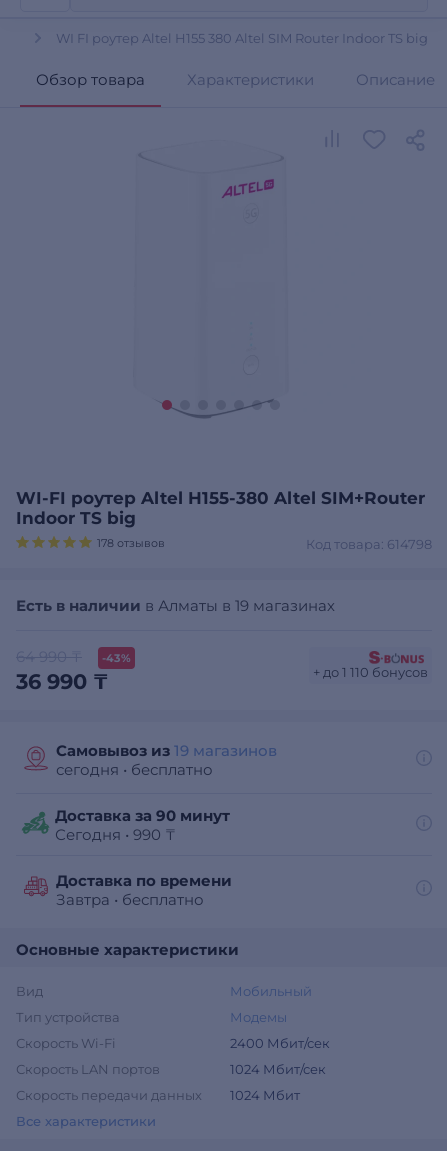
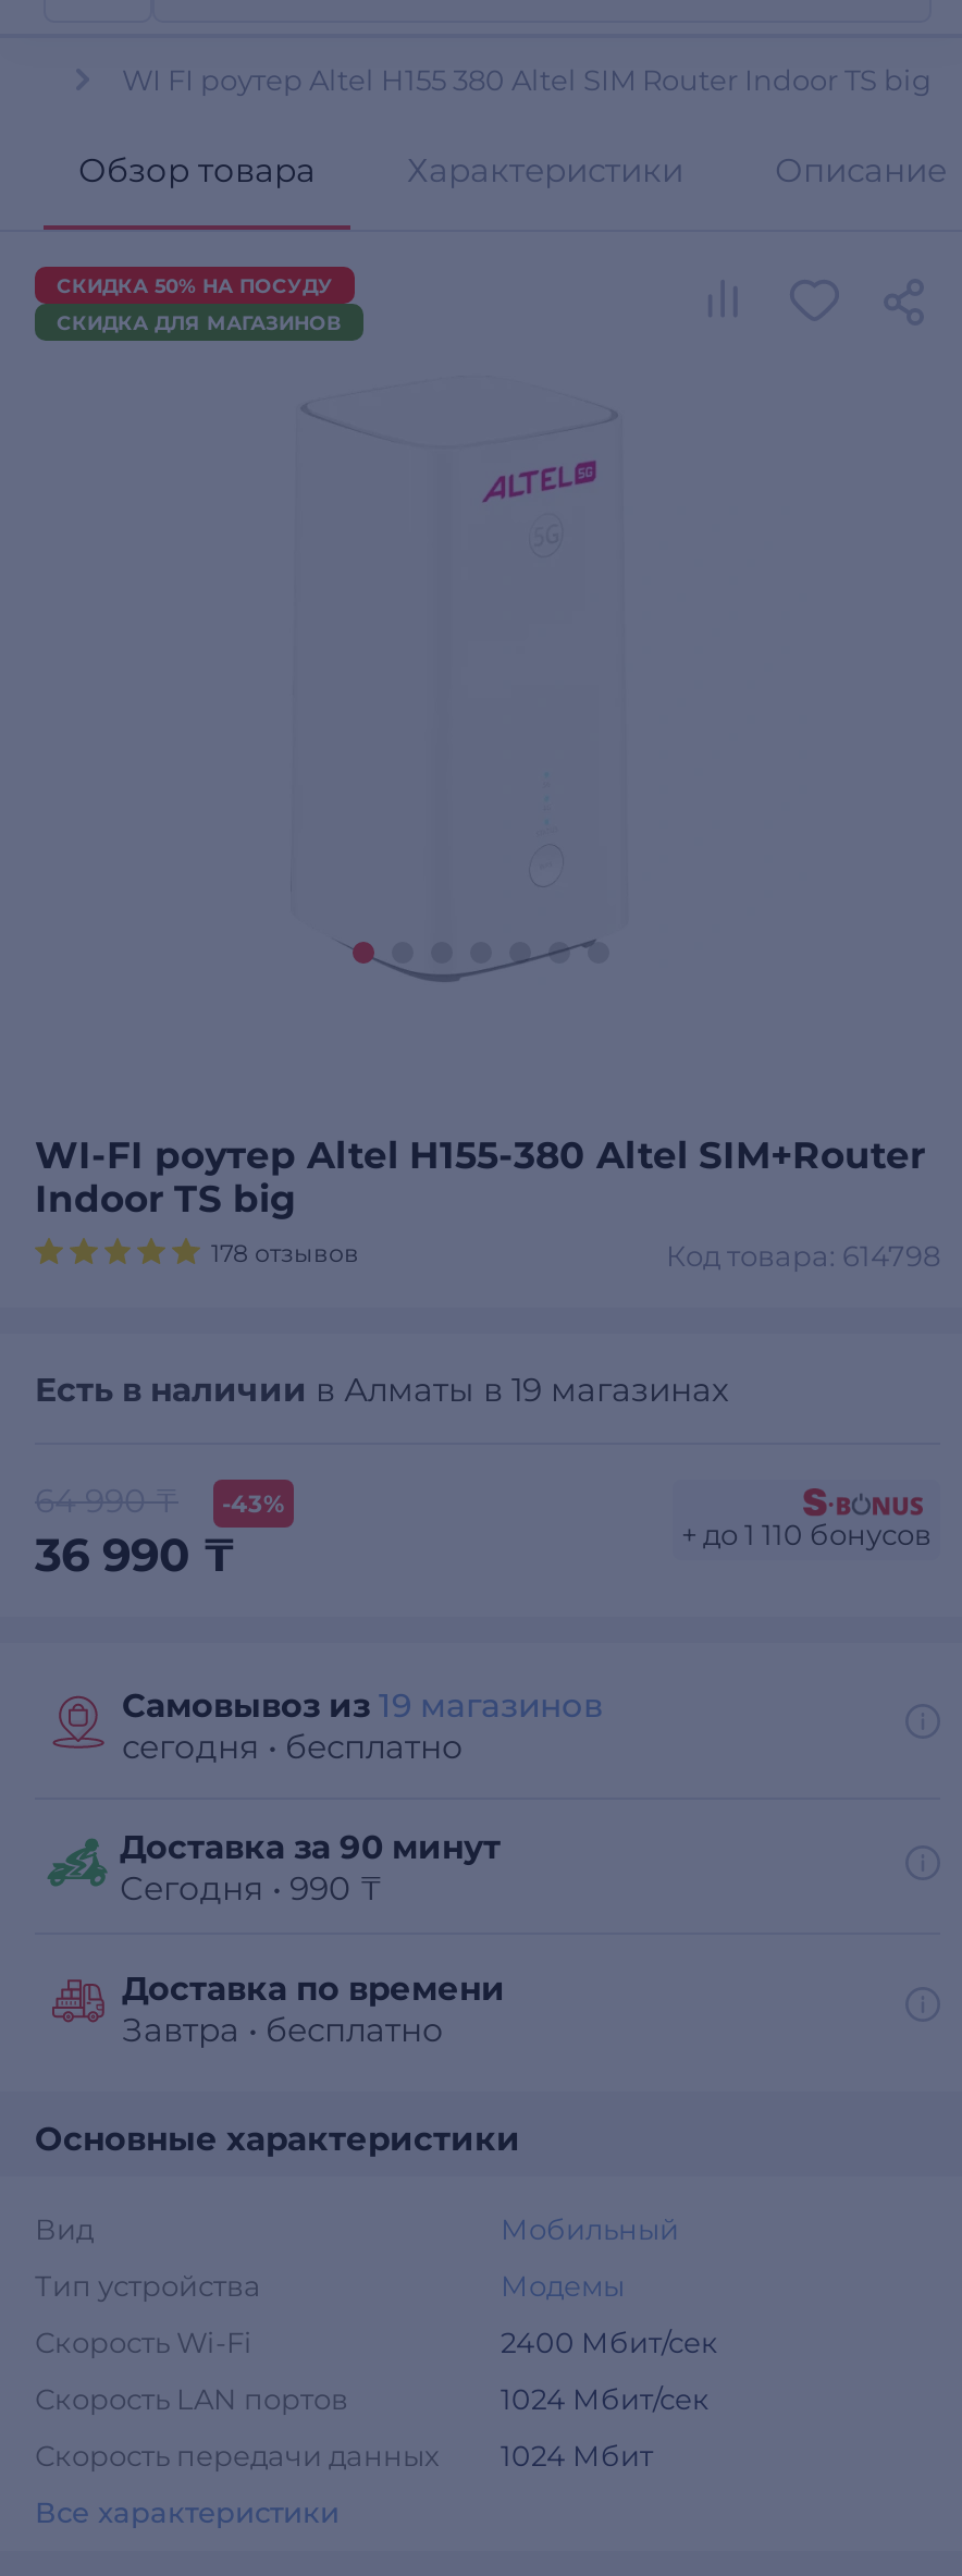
+ СКИДКА 50% НА ПОСУДУ
+ СКИДКА ДЛЯ МАГАЗИНОВ
